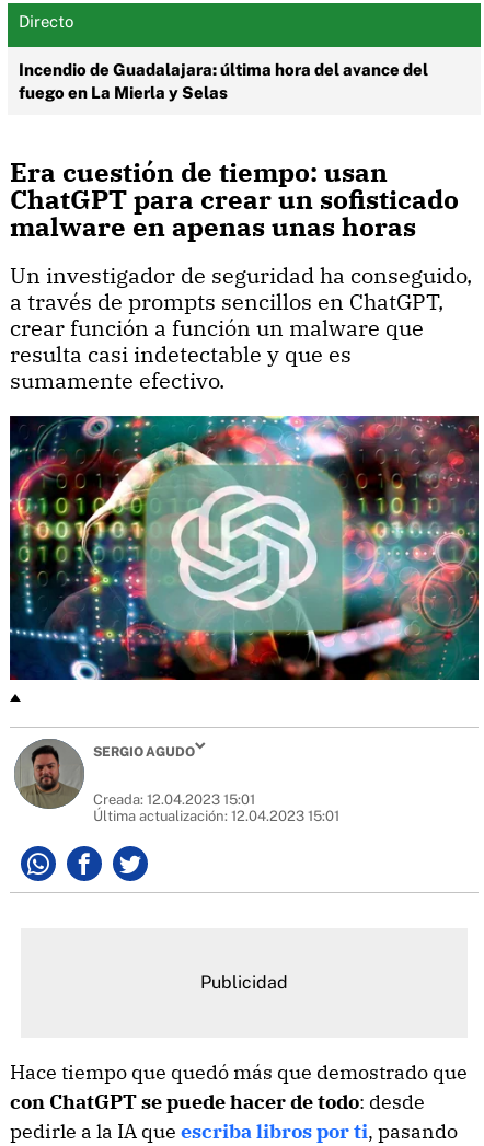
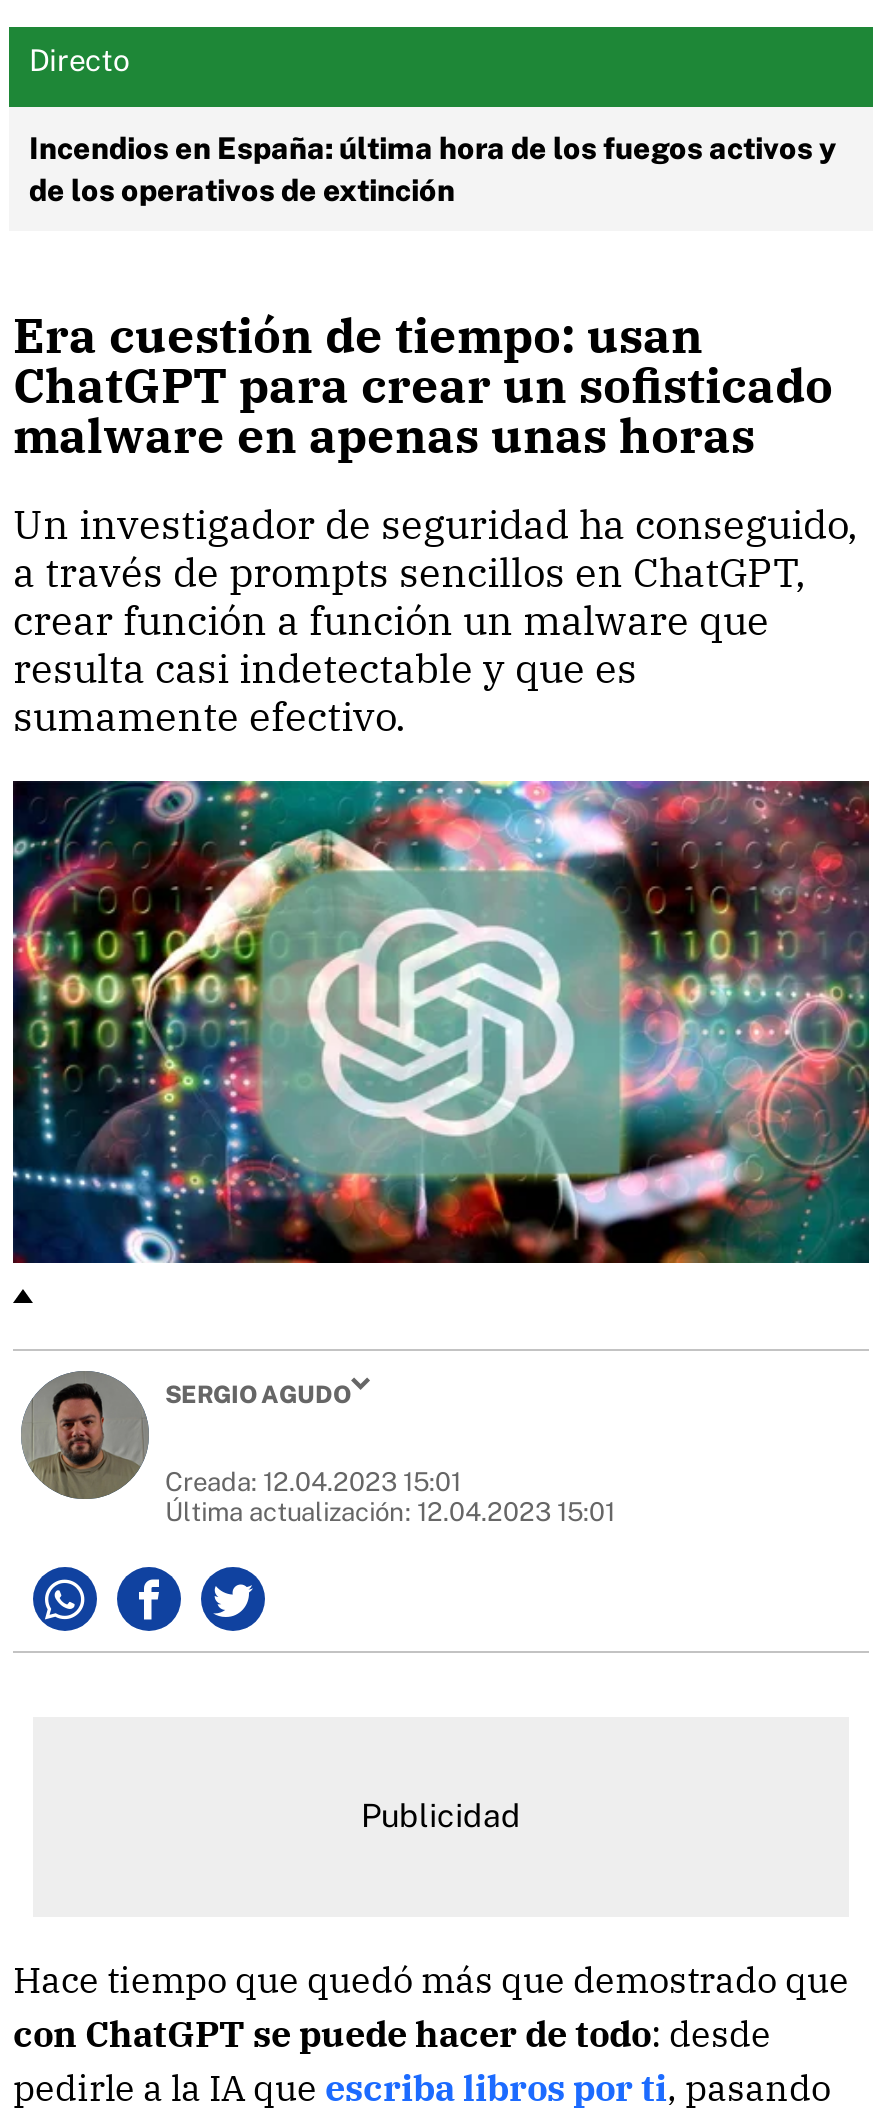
- Incendio de Guadalajara: última hora del avance del
- fuego en La Mierla y Selas
+ Incendios en España: última hora de los fuegos activos y
+ de los operativos de extinción
